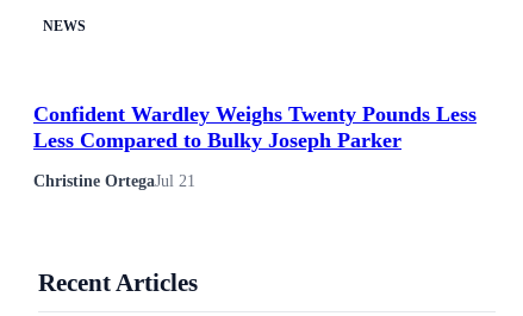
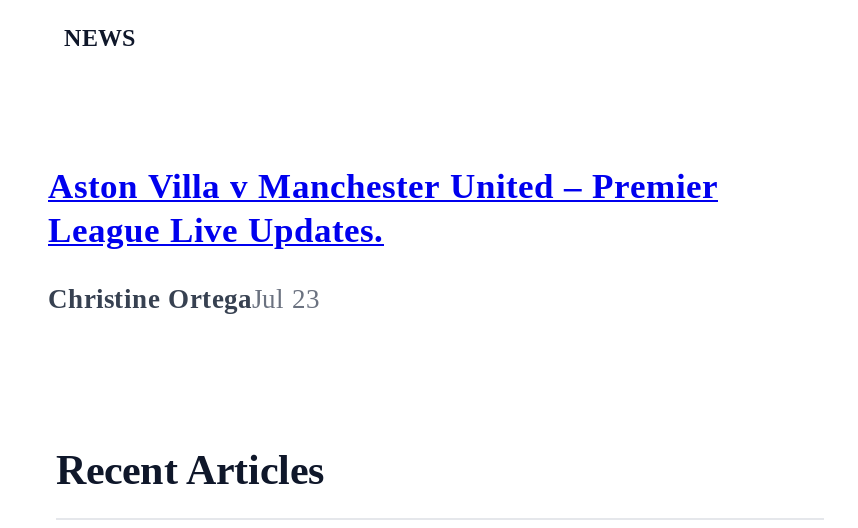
- Confident Wardley Weighs Twenty Pounds Less
- Less Compared to Bulky Joseph Parker
+ Aston Villa v Manchester United – Premier
+ League Live Updates.

- Christine OrtegaJul 21
+ Christine OrtegaJul 23
